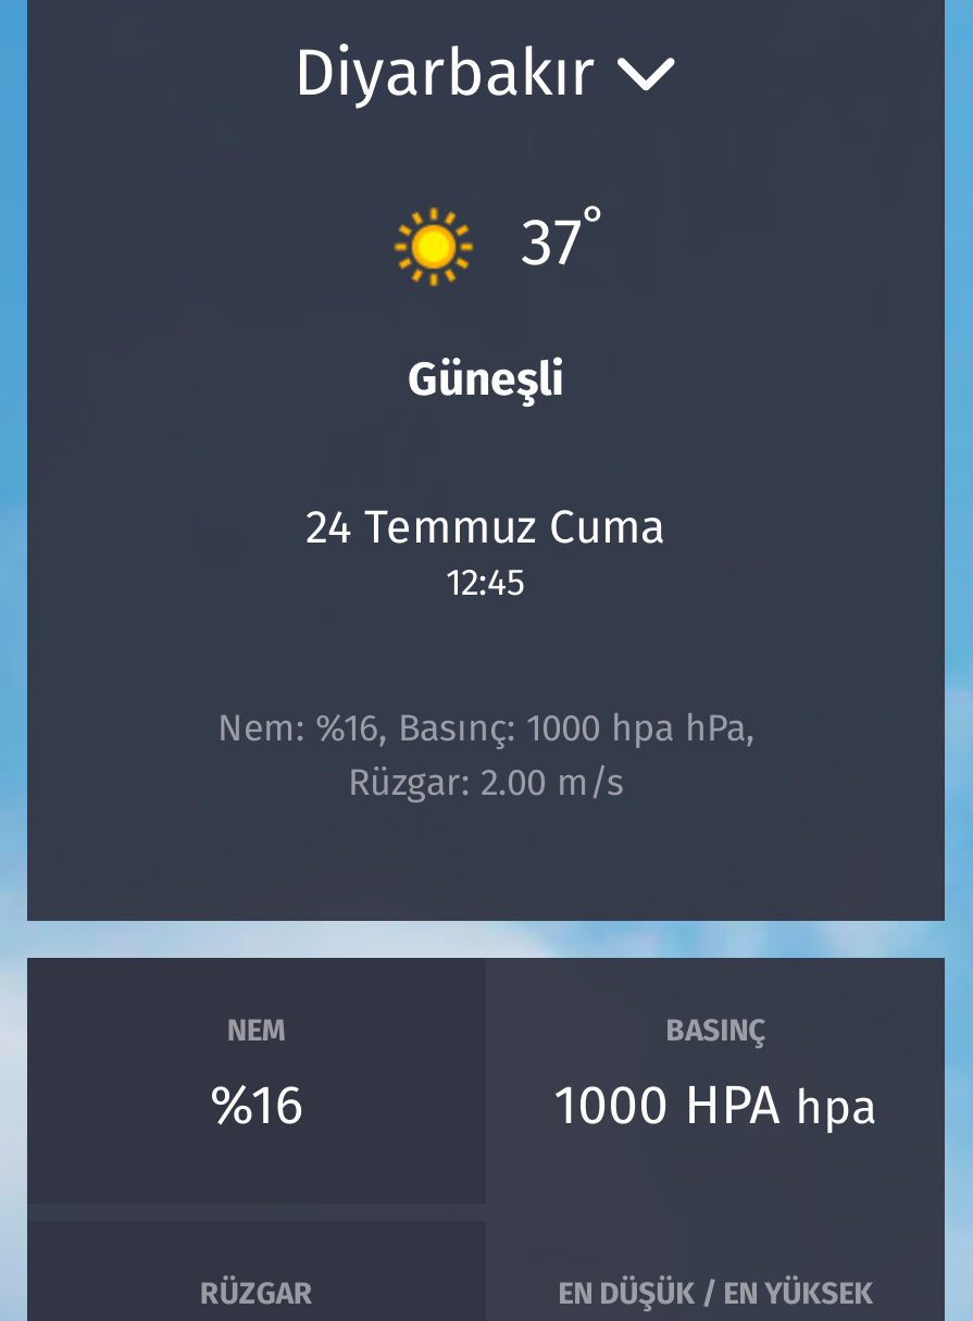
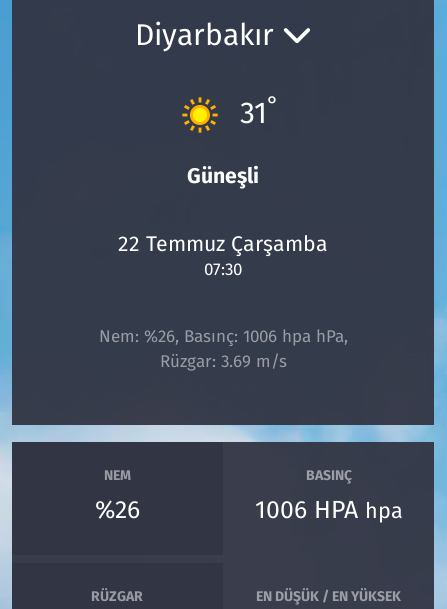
- 37°
+ 31°

- 24 Temmuz Cuma
+ 22 Temmuz Çarşamba

- 12:45
+ 07:30

- Nem: %16, Basınç: 1000 hpa hPa,
+ Nem: %26, Basınç: 1006 hpa hPa,

- Rüzgar: 2.00 m/s
+ Rüzgar: 3.69 m/s

- %16
+ %26

- 1000 HPA hpa
+ 1006 HPA hpa
